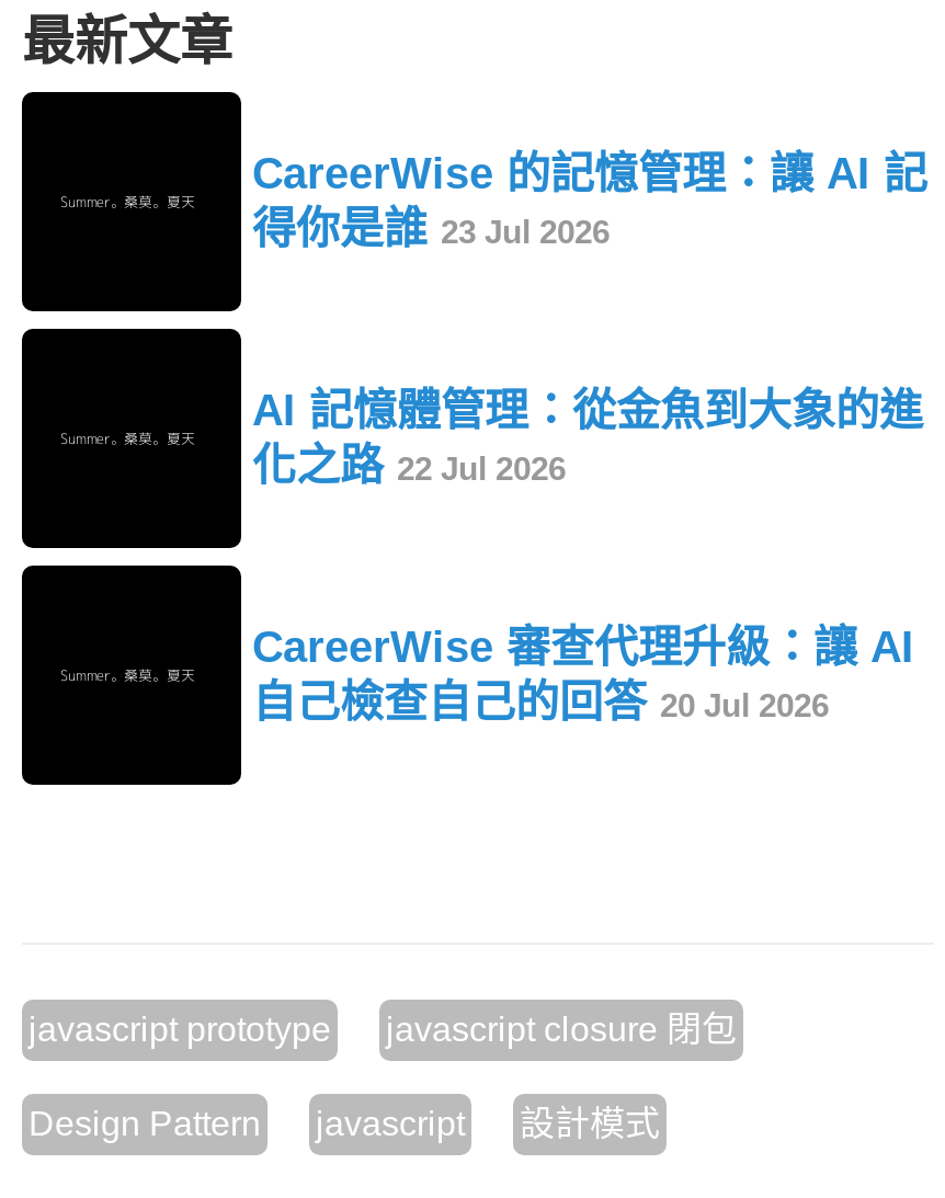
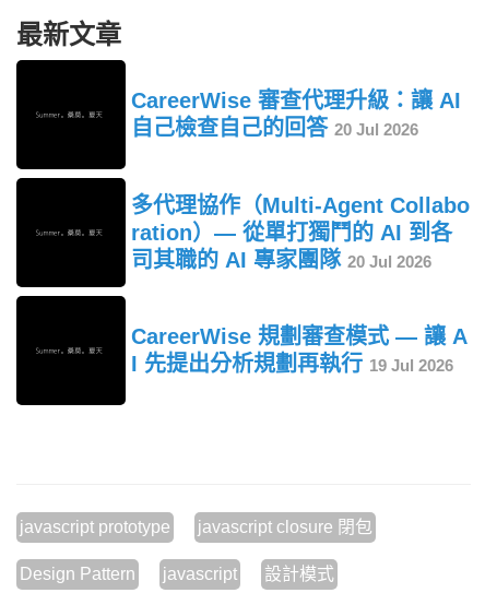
- CareerWise 的記憶管理：讓 AI 記
- 得你是誰23 Jul 2026

- AI 記憶體管理：從金魚到大象的進
- 化之路22 Jul 2026

moved up: CareerWise 審查代理升級：讓 AI | 自己檢查自己的回答20 Jul 2026

+ 多代理協作（Multi-Agent Collabo
+ ration）— 從單打獨鬥的 AI 到各
+ 司其職的 AI 專家團隊20 Jul 2026
+ CareerWise 規劃審查模式 — 讓 A
+ I 先提出分析規劃再執行19 Jul 2026
